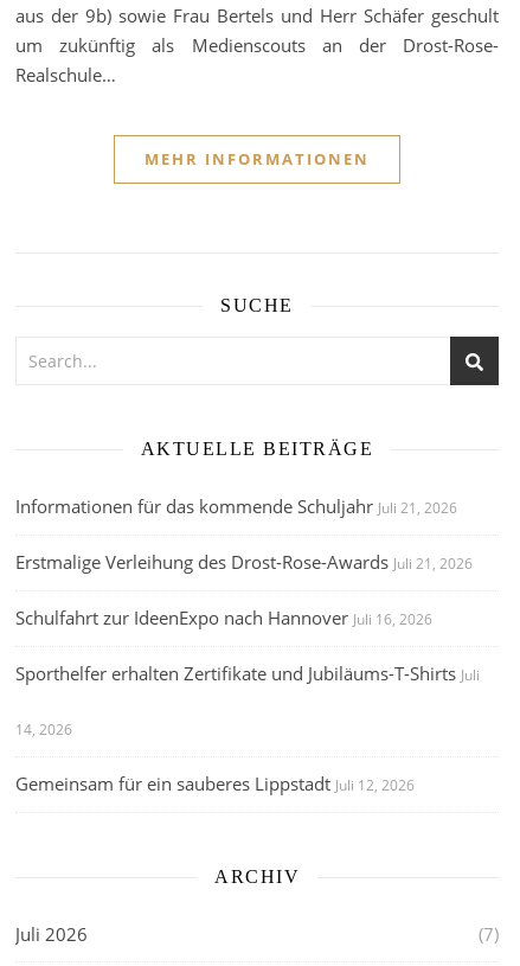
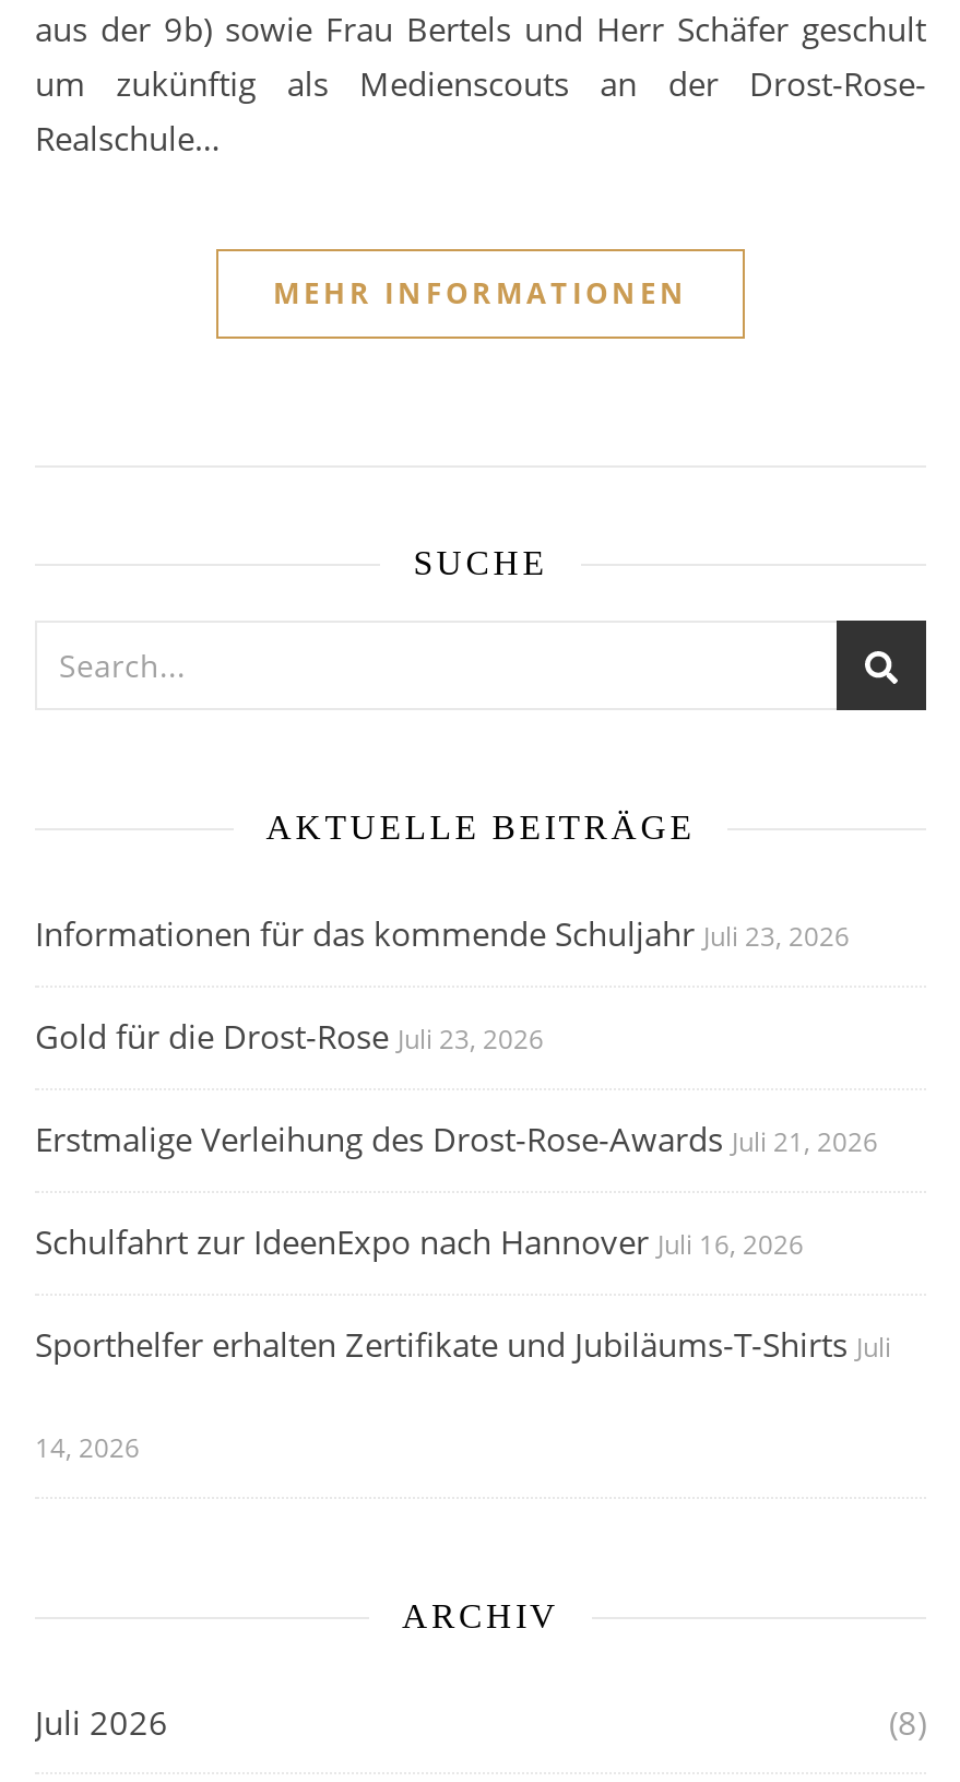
- Informationen für das kommende Schuljahr Juli 21, 2026
+ Informationen für das kommende Schuljahr Juli 23, 2026
+ Gold für die Drost-Rose Juli 23, 2026

moved down: Erstmalige Verleihung des Drost-Rose-Awards Juli 21, 2026 | Schulfahrt zur IdeenExpo nach Hannover Juli 16, 2026 | Sporthelfer erhalten Zertifikate und Jubiläums-T-Shirts Juli | 14, 2026

- Gemeinsam für ein sauberes Lippstadt Juli 12, 2026

- (7)
+ (8)
